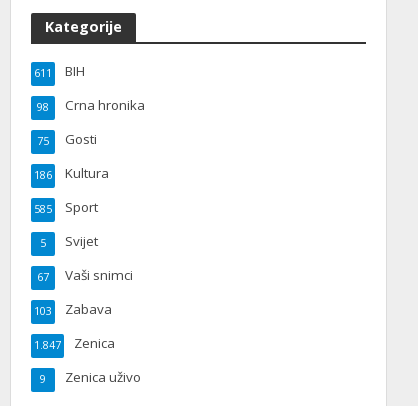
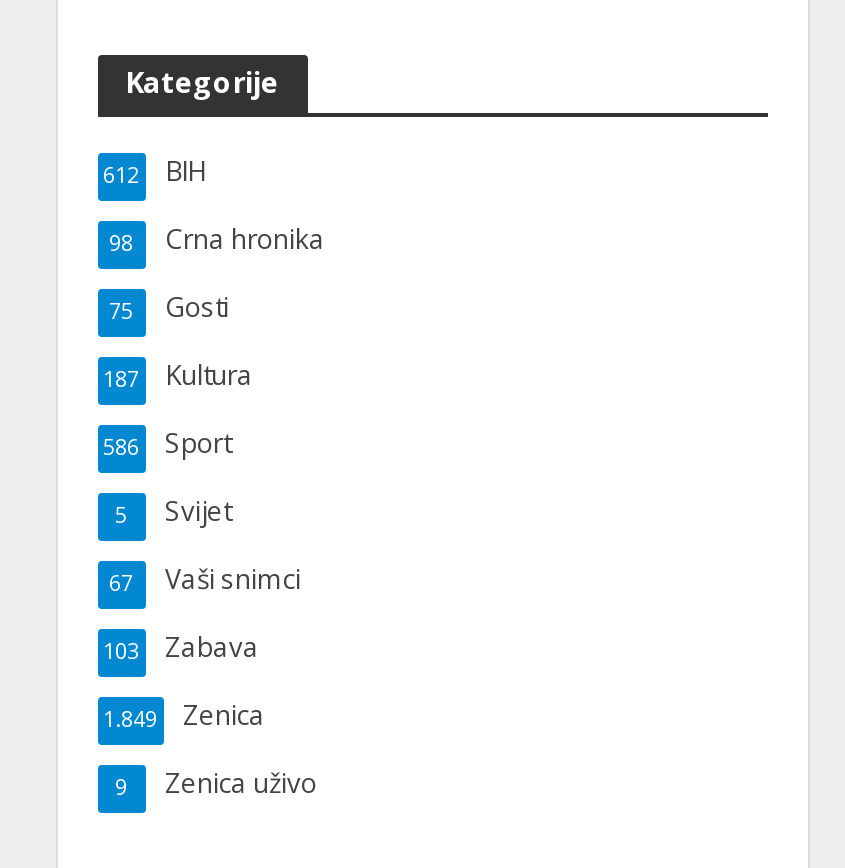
- 611 BIH
+ 612 BIH

- 186 Kultura
+ 187 Kultura

- 585 Sport
+ 586 Sport

- 1.847 Zenica
+ 1.849 Zenica
